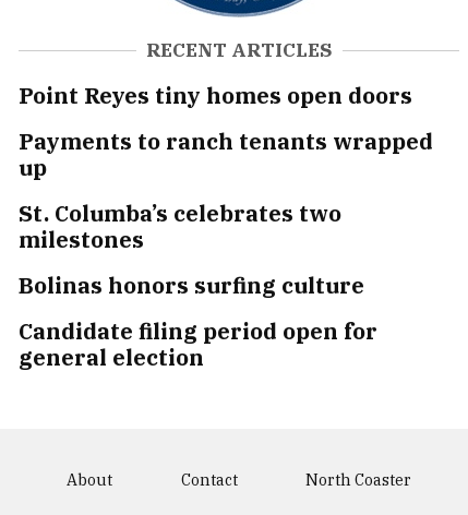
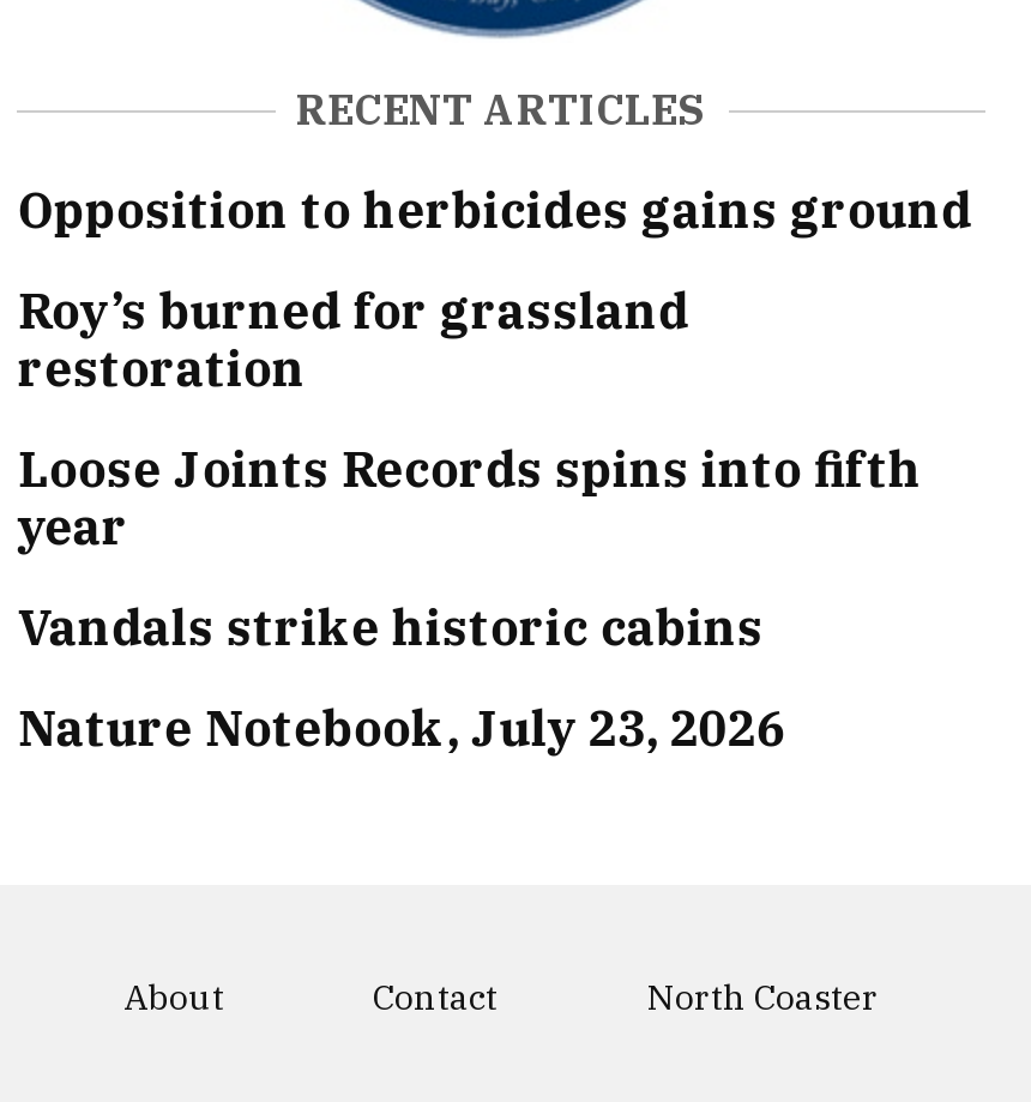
- Point Reyes tiny homes open doors
+ Opposition to herbicides gains ground

- Payments to ranch tenants wrapped
- up
+ Roy’s burned for grassland
+ restoration

- St. Columba’s celebrates two
- milestones
+ Loose Joints Records spins into fifth
+ year

- Bolinas honors surfing culture
+ Vandals strike historic cabins

- Candidate filing period open for
- general election
+ Nature Notebook, July 23, 2026
